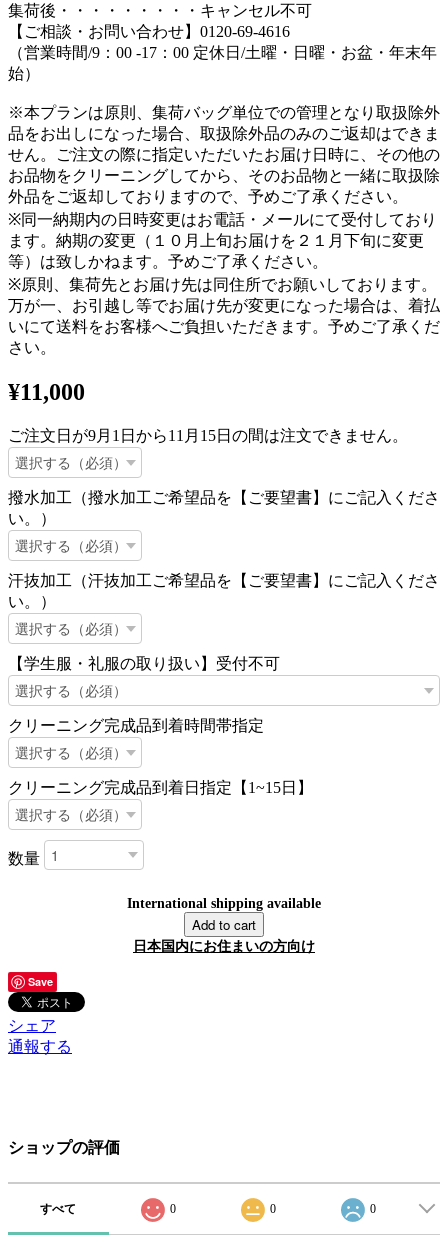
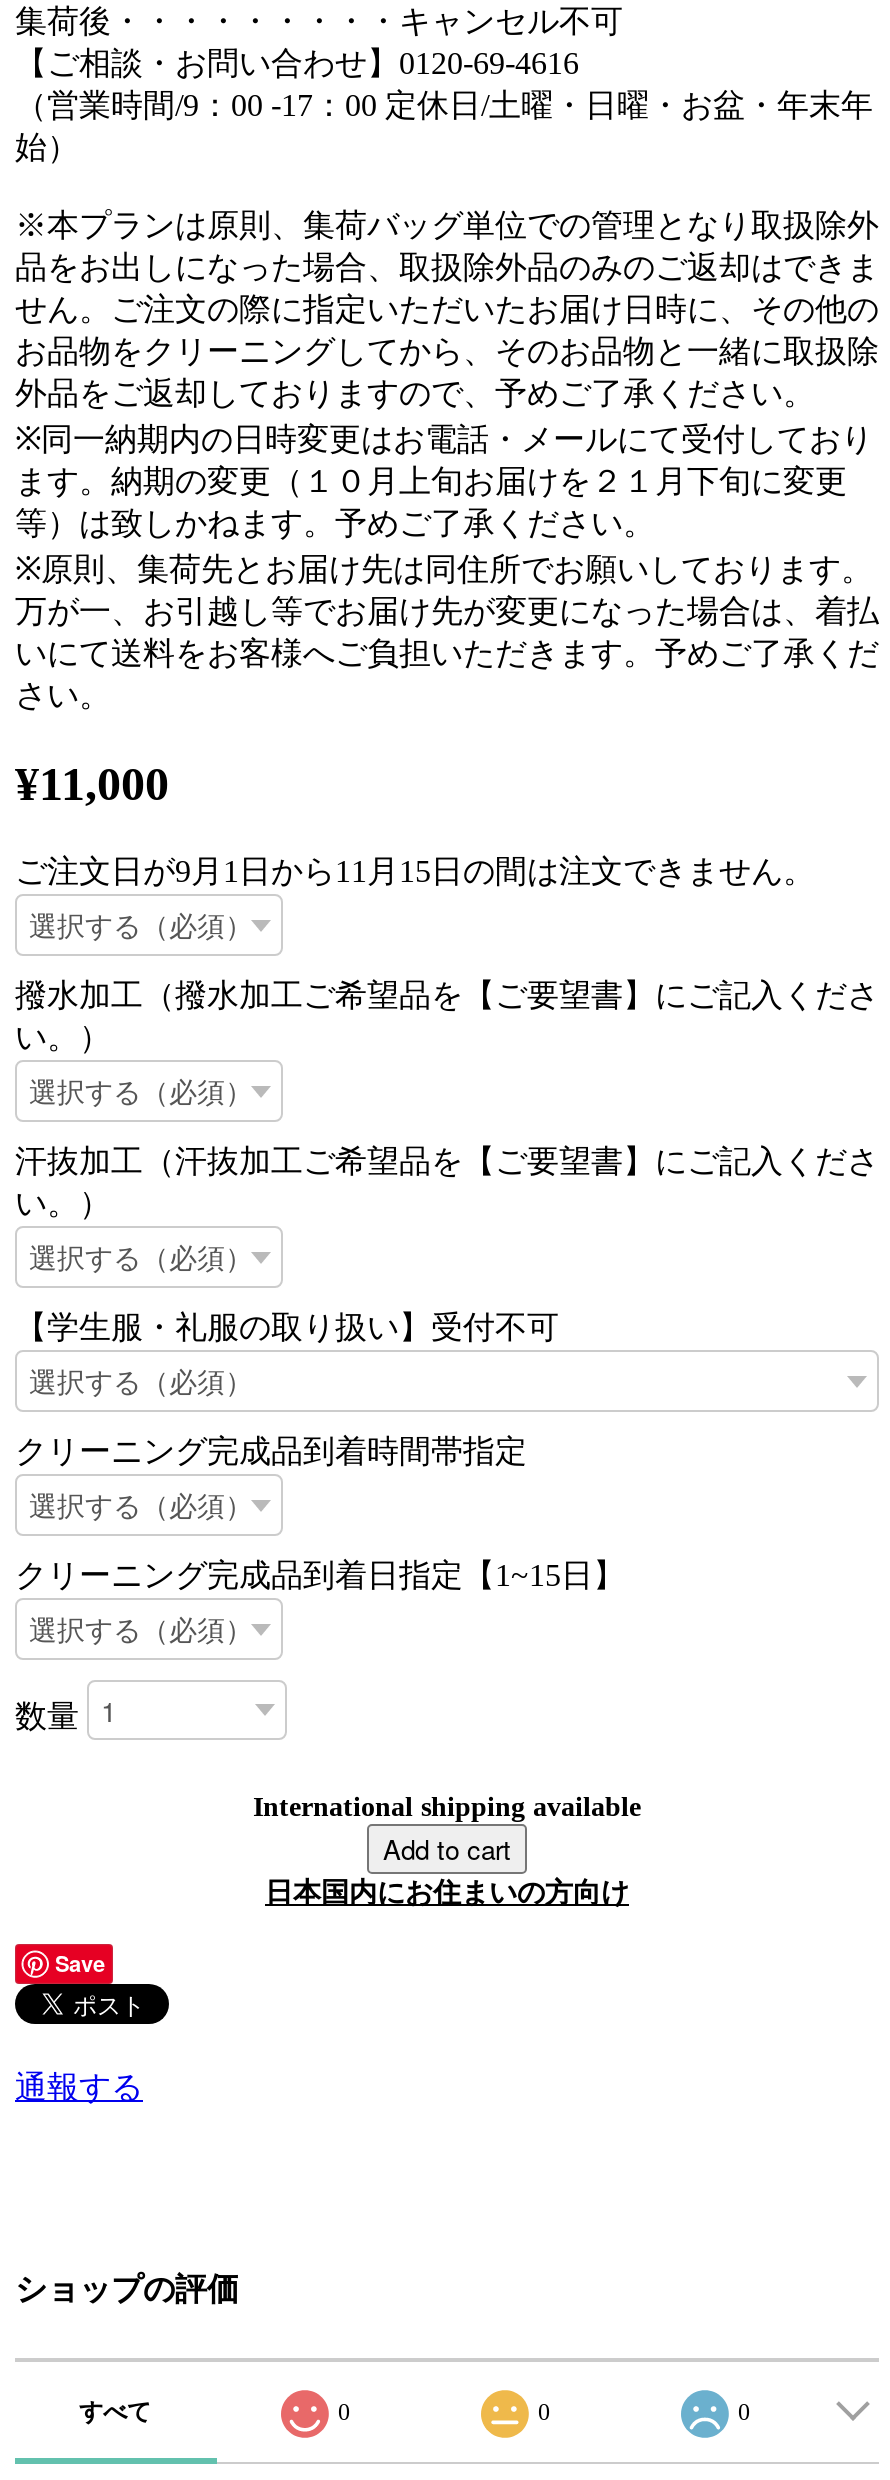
- シェア
